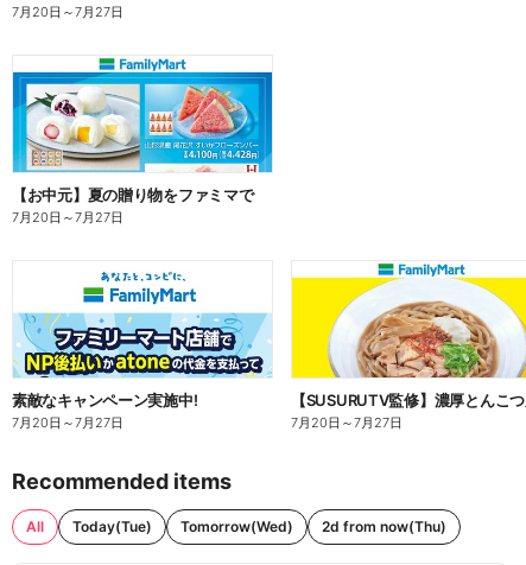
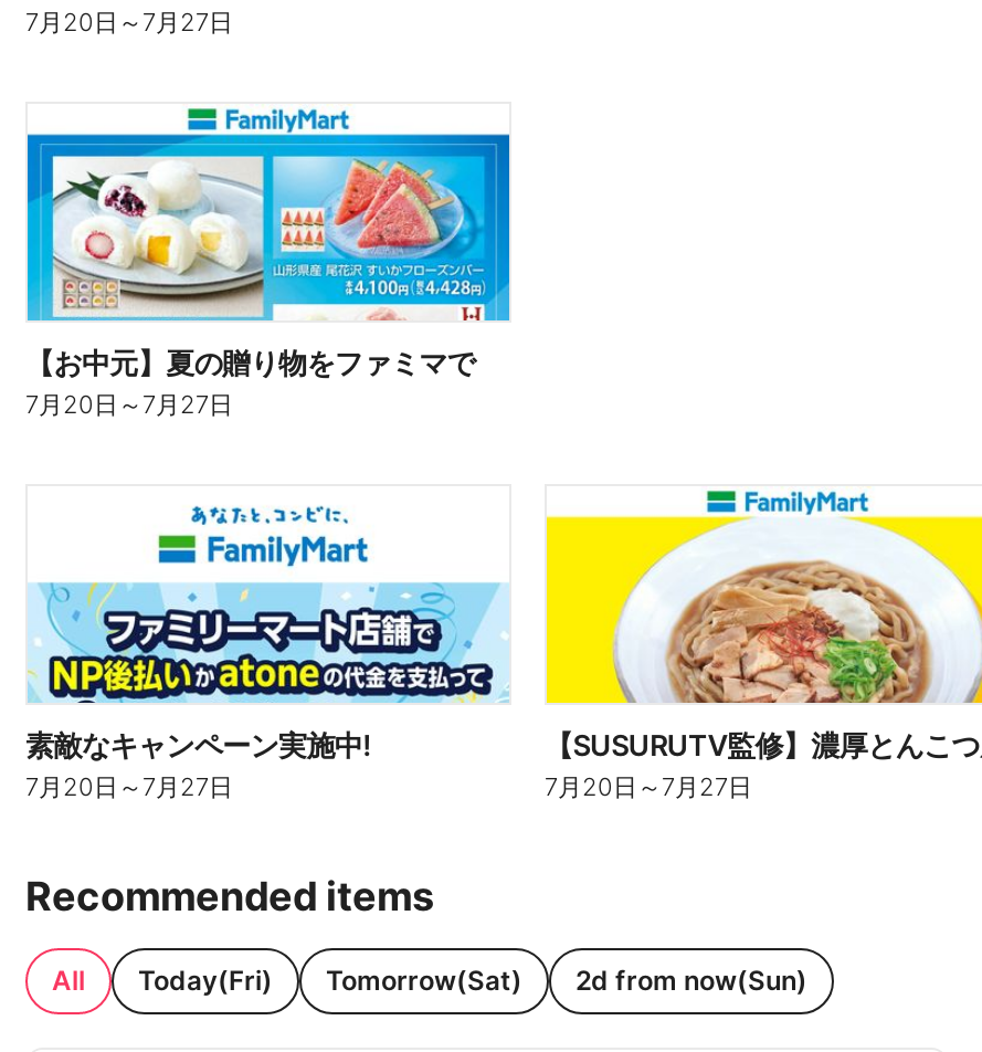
- Today(Tue)
- Tomorrow(Wed)
- 2d from now(Thu)
+ Today(Fri)
+ Tomorrow(Sat)
+ 2d from now(Sun)
